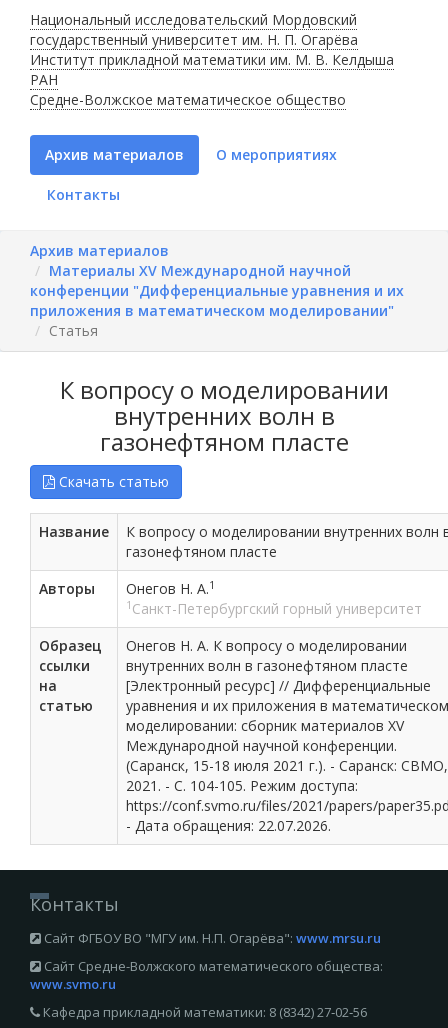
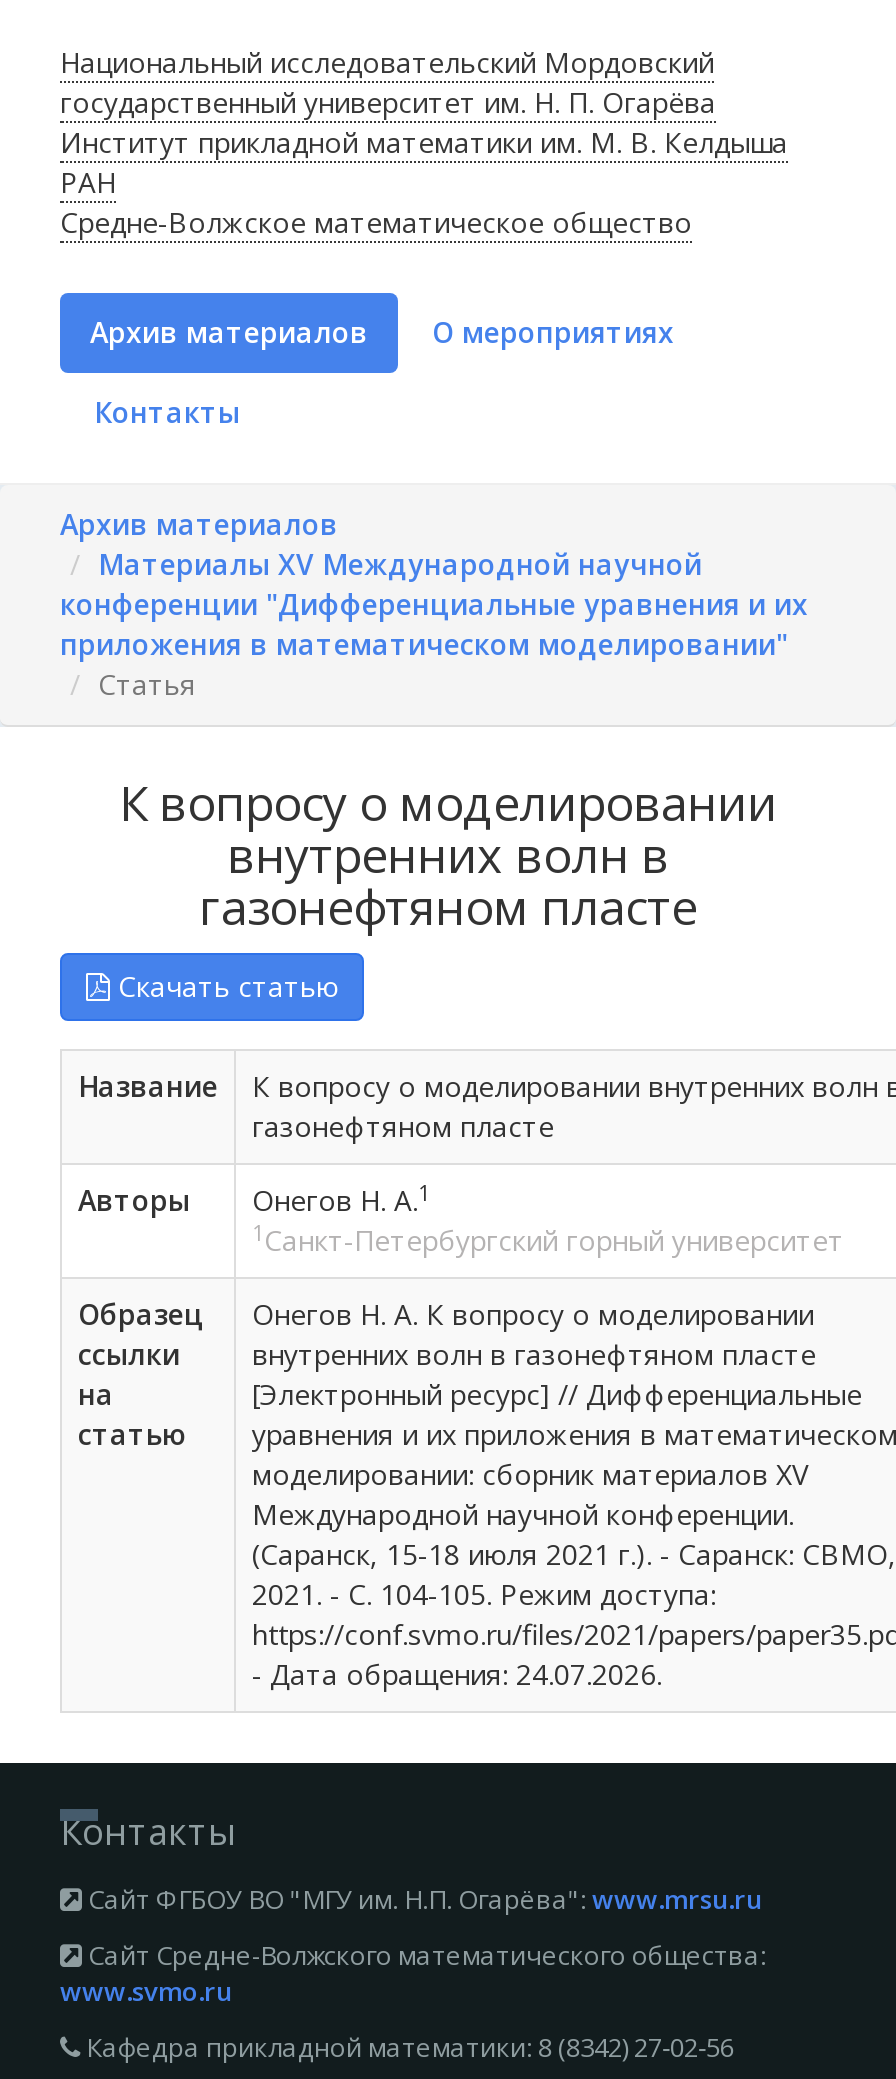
- - Дата обращения: 22.07.2026.
+ - Дата обращения: 24.07.2026.
